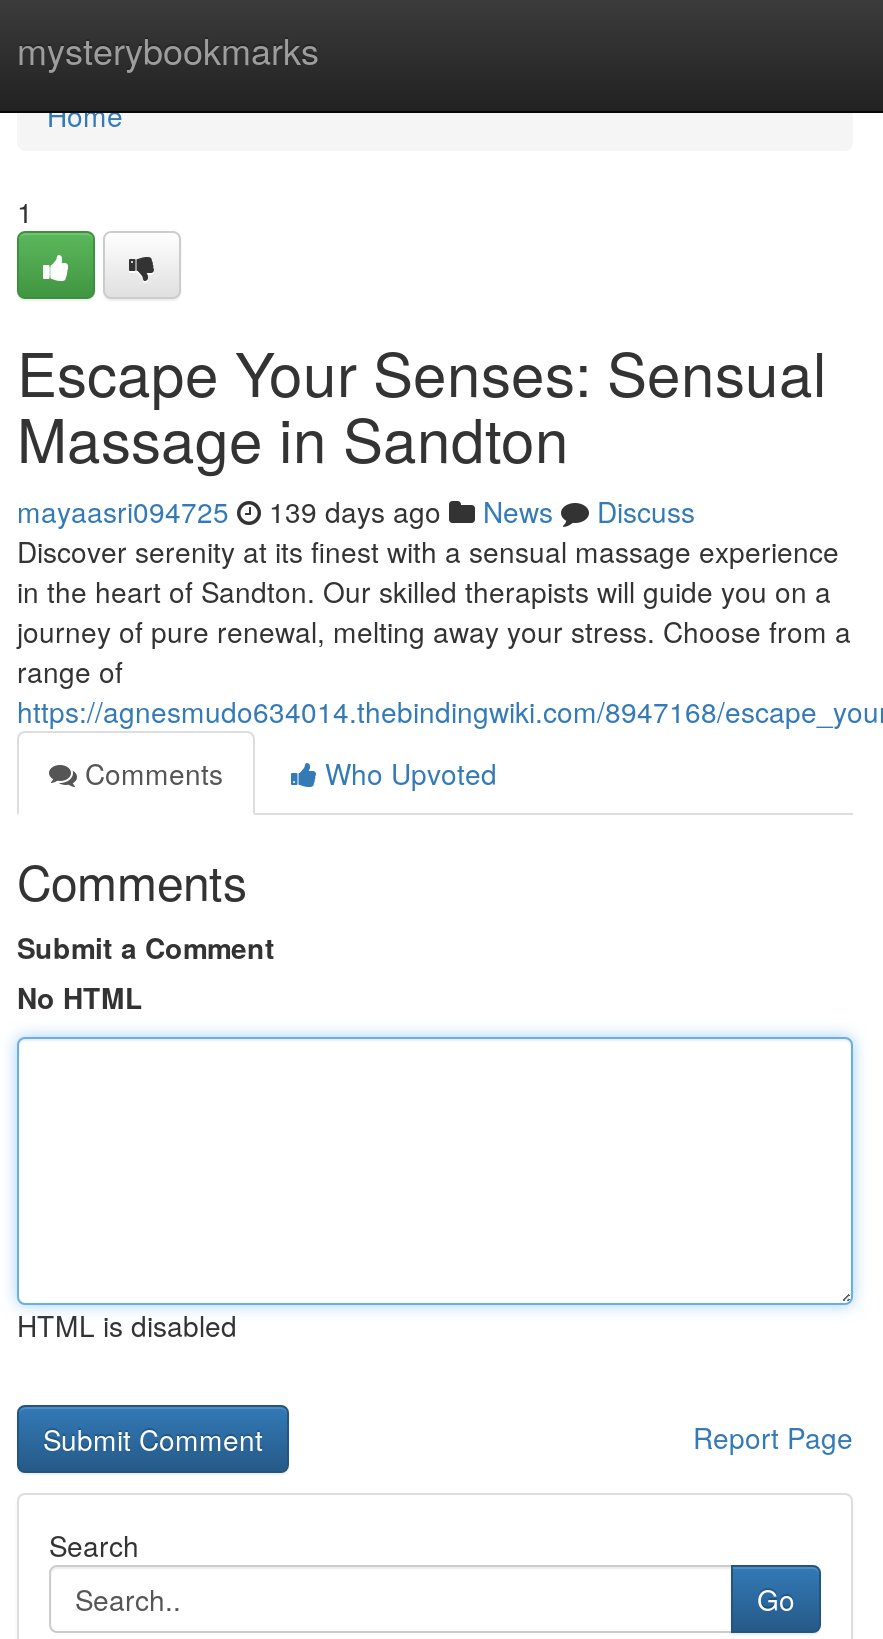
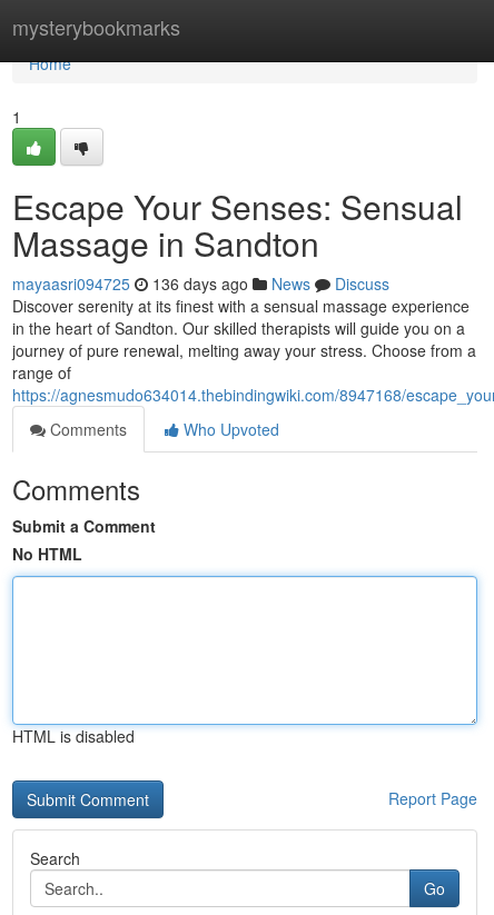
- mayaasri094725 139 days ago News Discuss
+ mayaasri094725 136 days ago News Discuss
